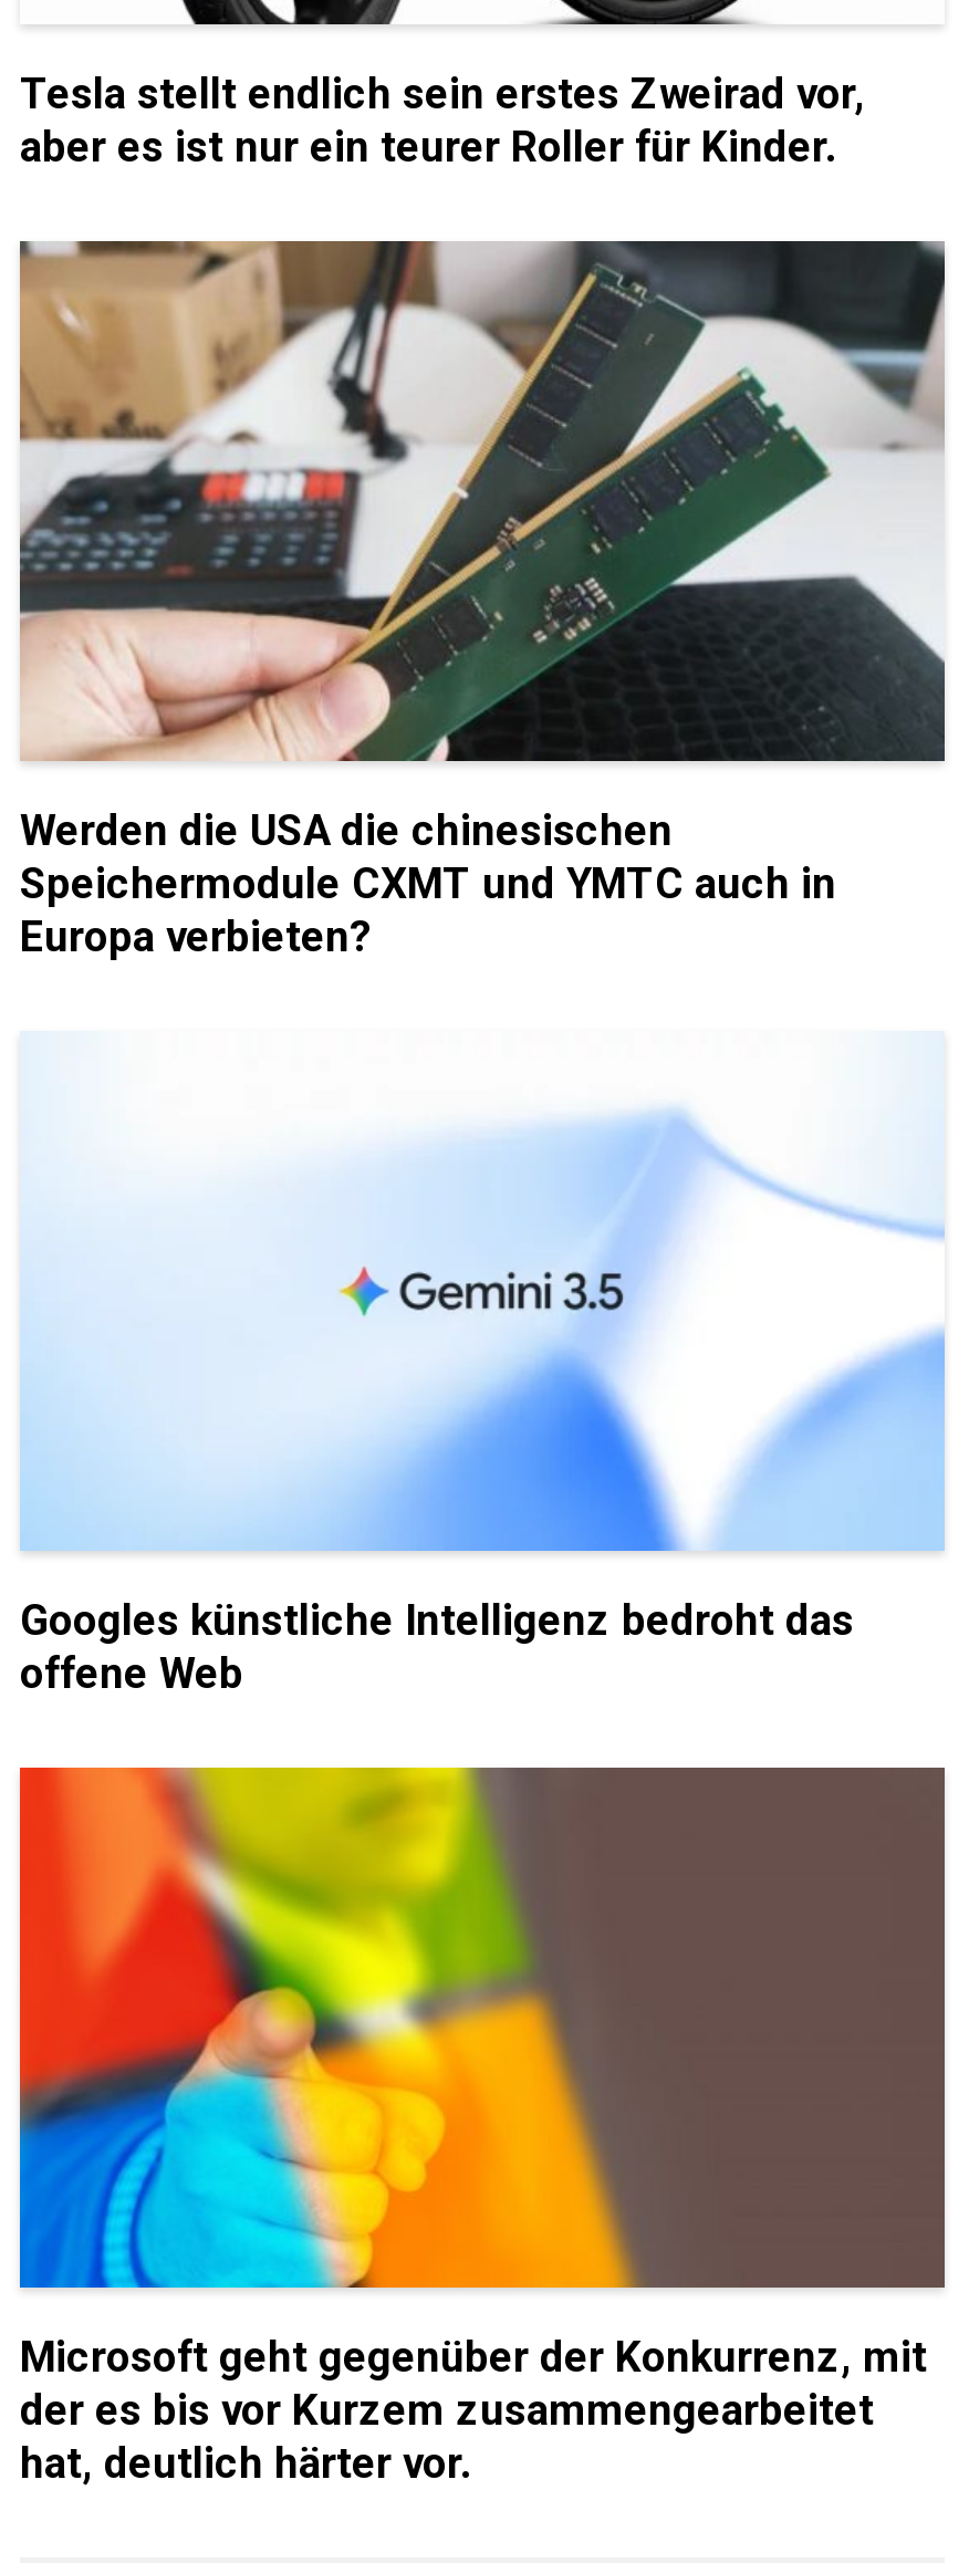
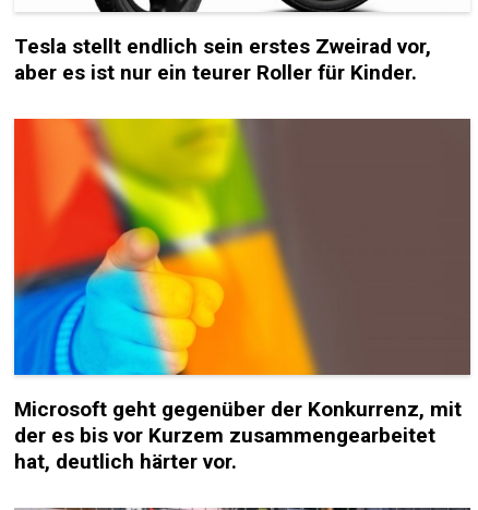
- [image]
- Werden die USA die chinesischen
- Speichermodule CXMT und YMTC auch in
- Europa verbieten?

- [image]
- Googles künstliche Intelligenz bedroht das
- offene Web
